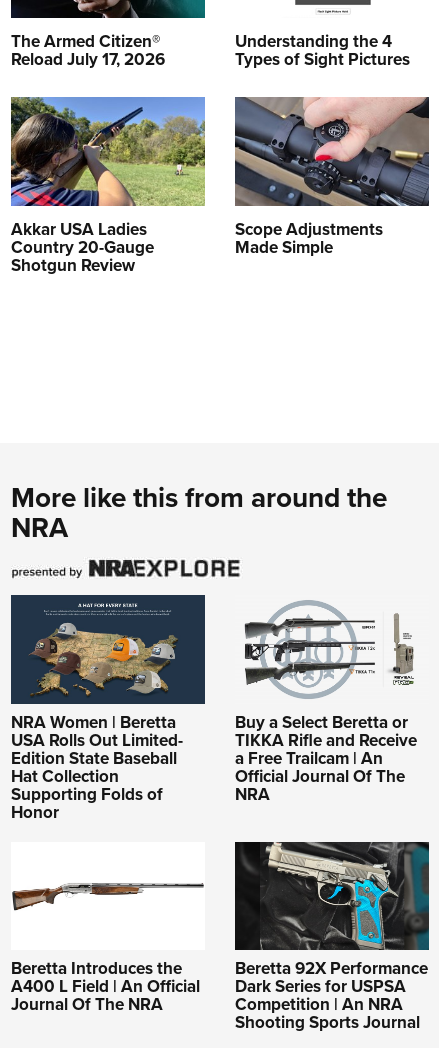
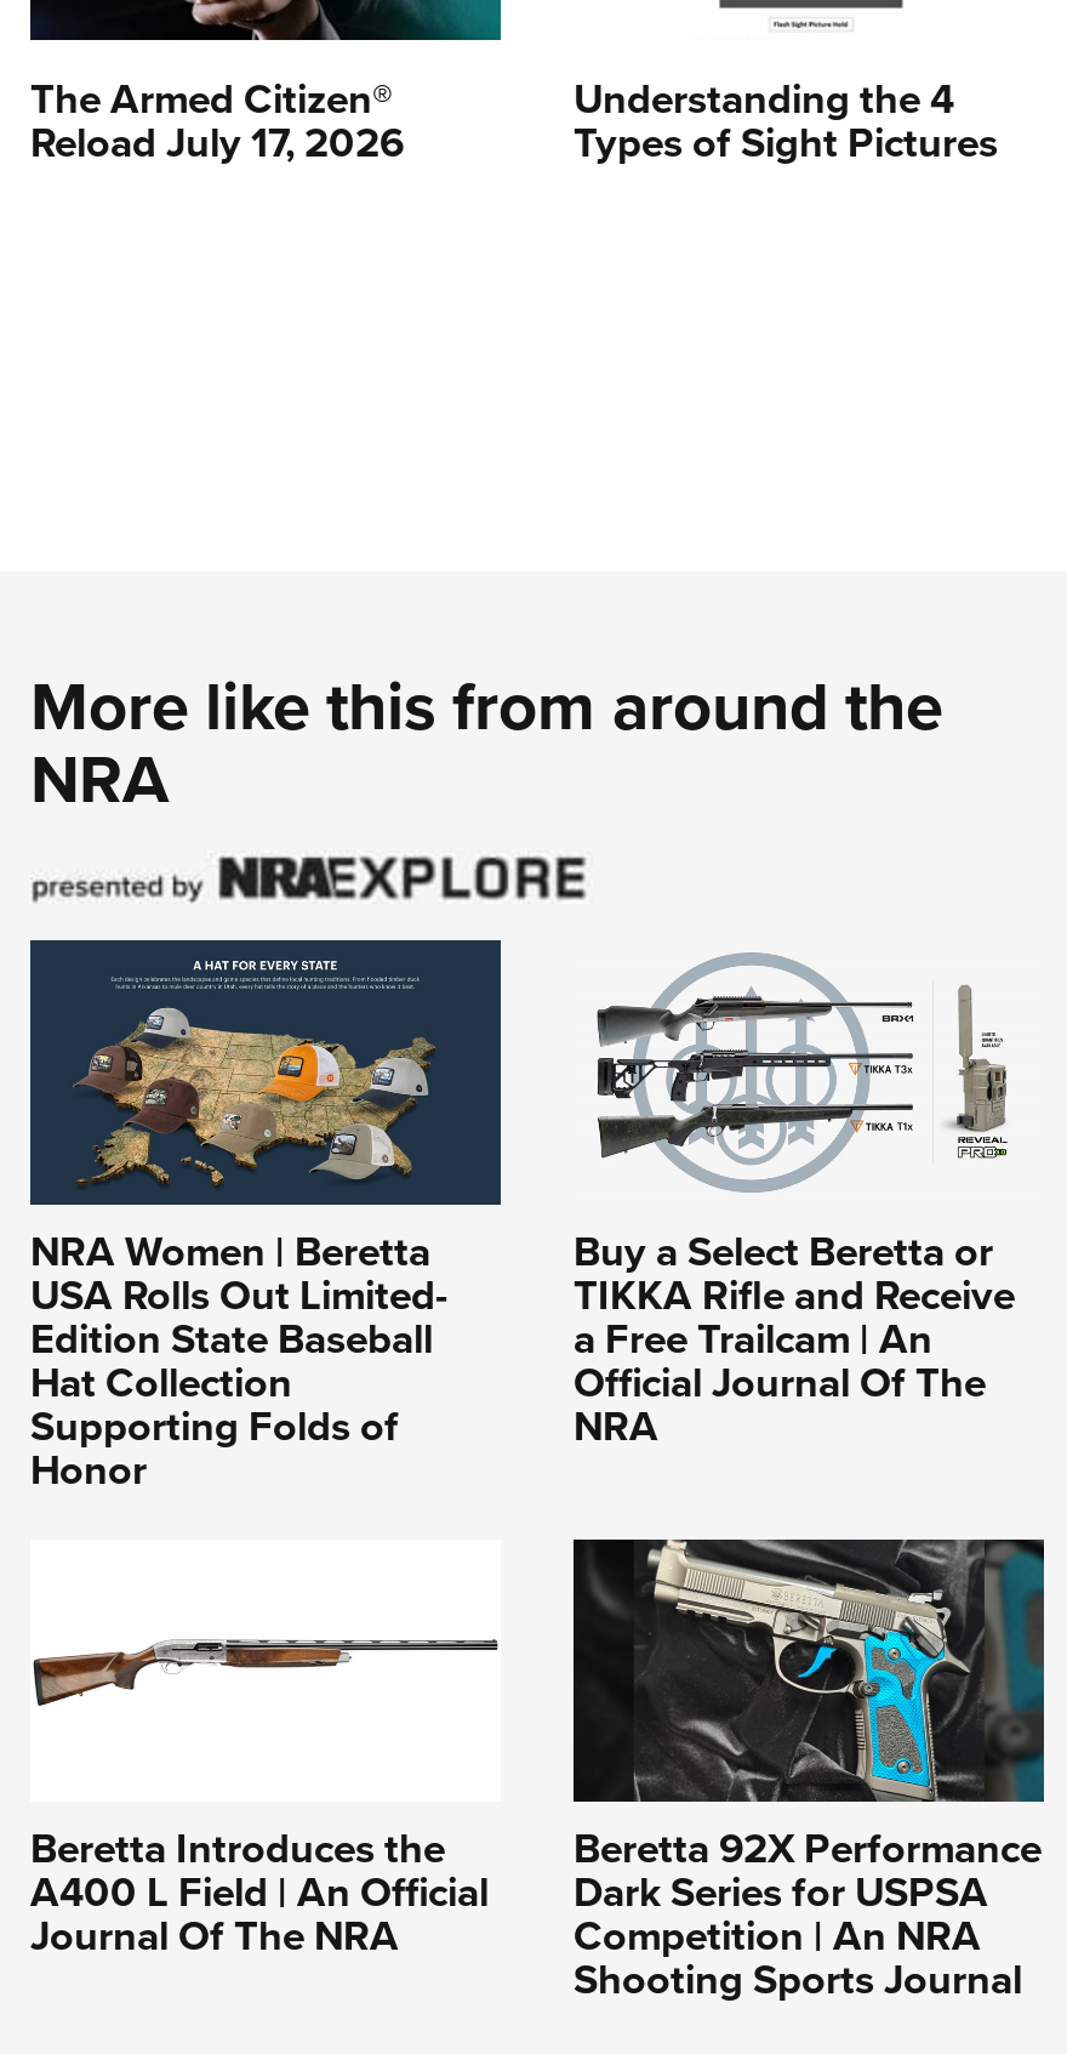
- [image]
- Akkar USA Ladies
- Country 20-Gauge
- Shotgun Review

- [image]
- Scope Adjustments
- Made Simple
